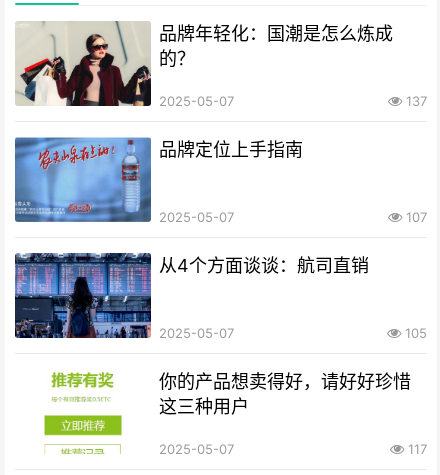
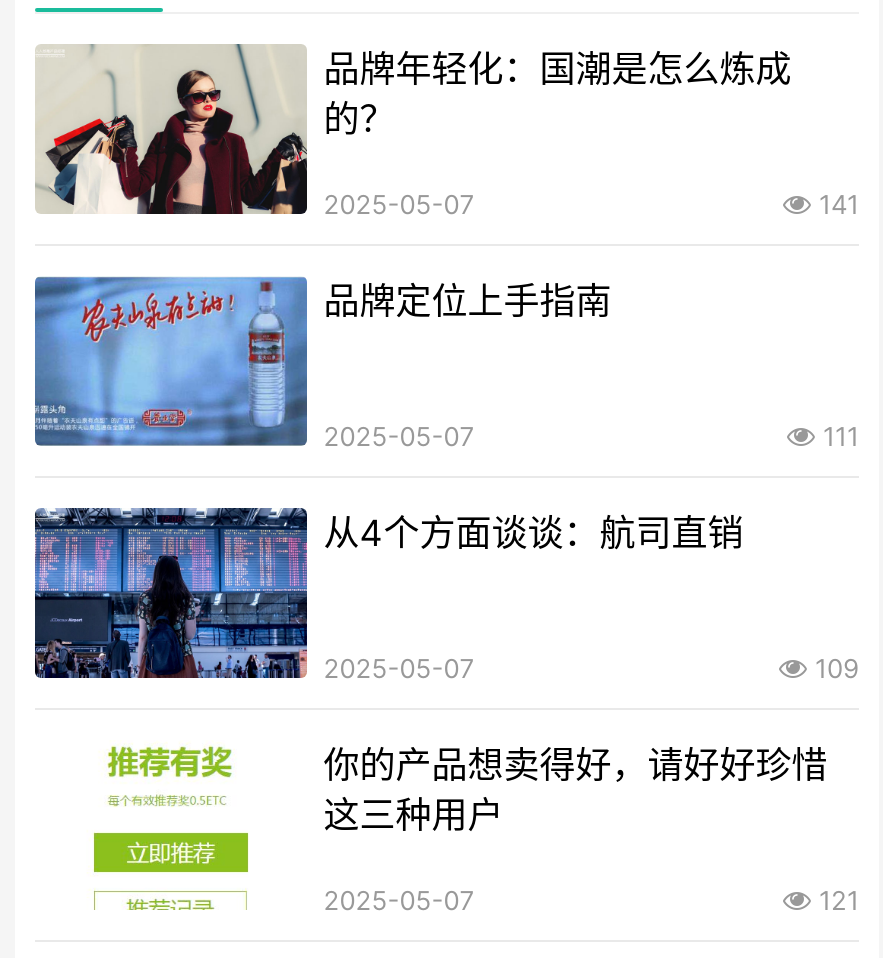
- 137
+ 141

- 107
+ 111

- 105
+ 109

- 117
+ 121
